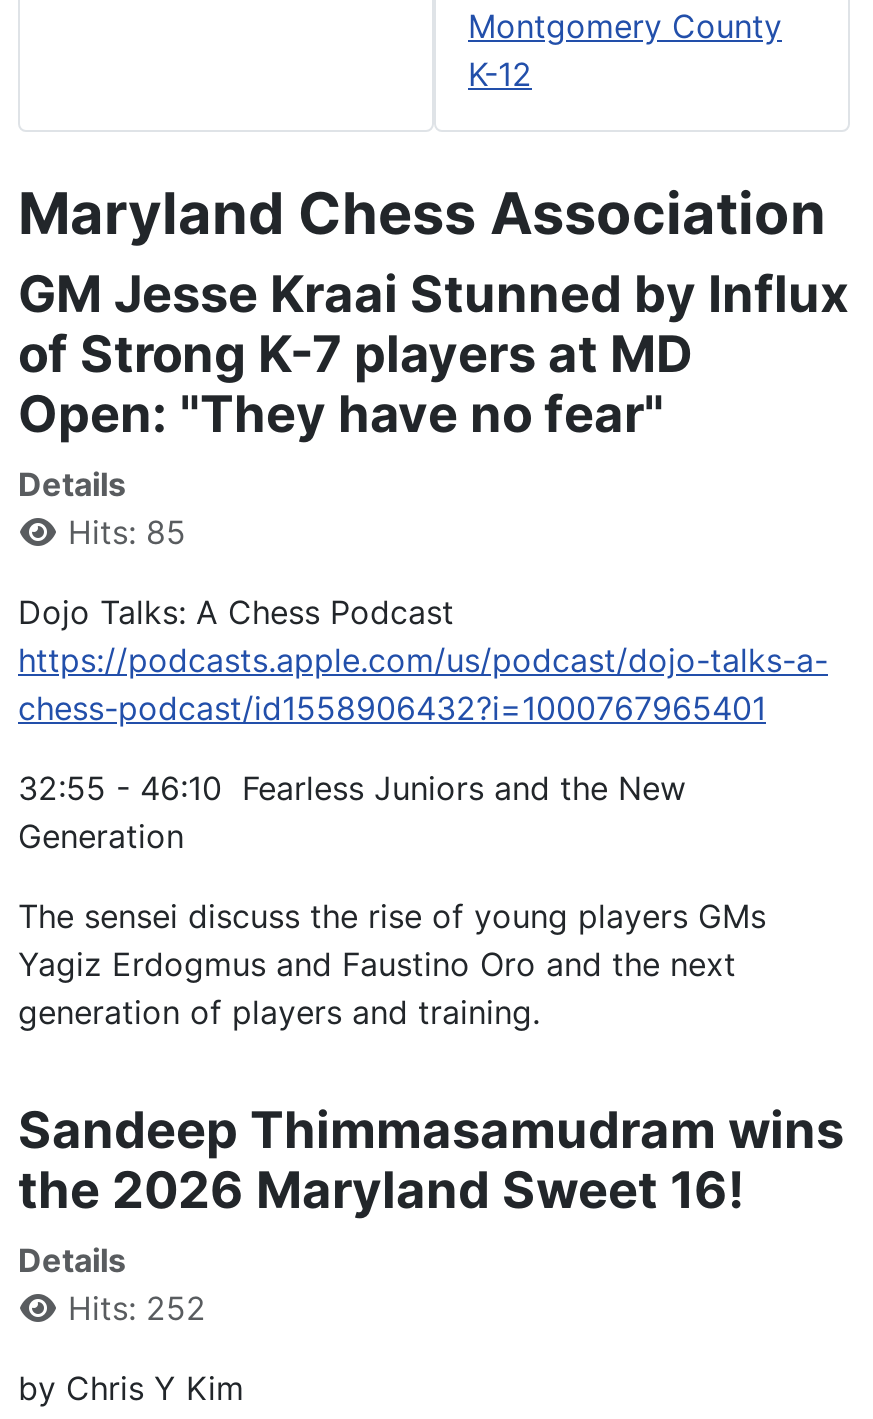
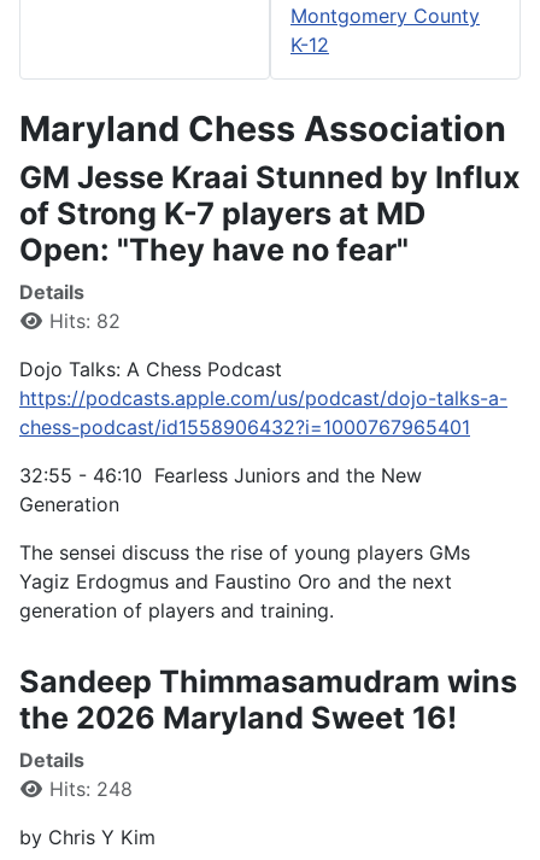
- Hits: 85
+ Hits: 82

- Hits: 252
+ Hits: 248
